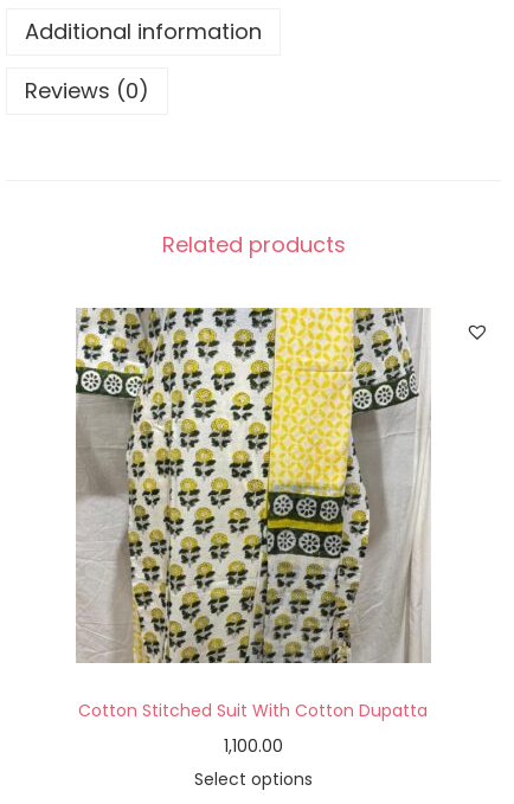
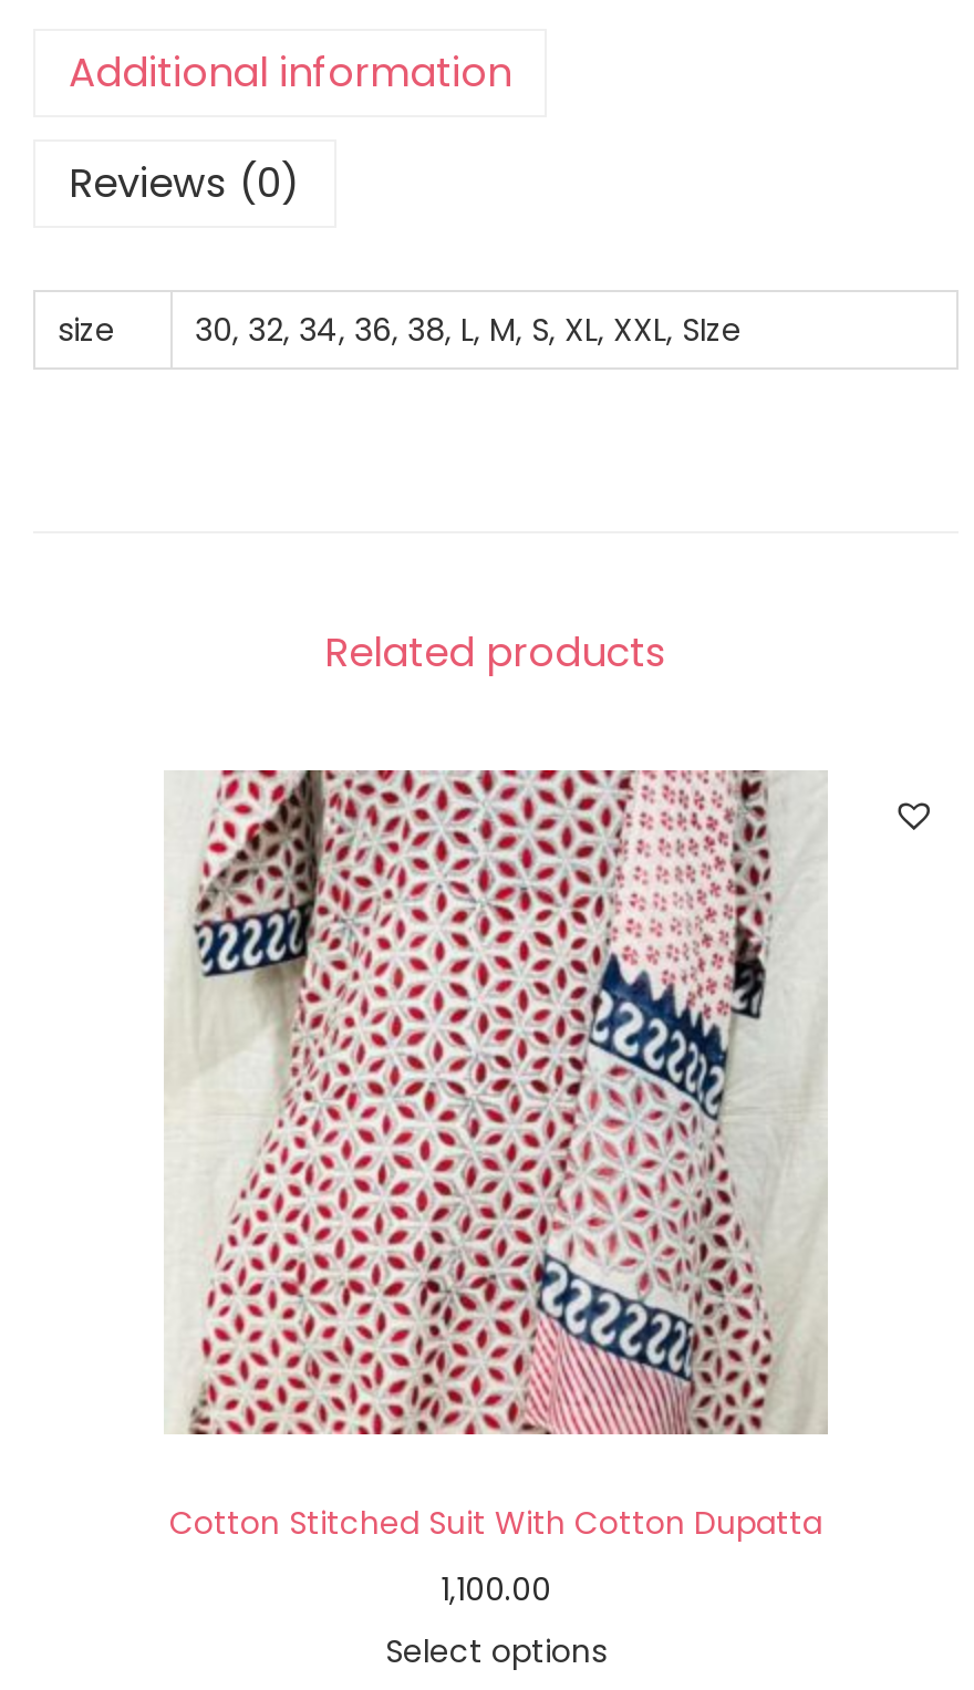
+ size
+ 30, 32, 34, 36, 38, L, M, S, XL, XXL, SIze

- [image]
+ [image]
